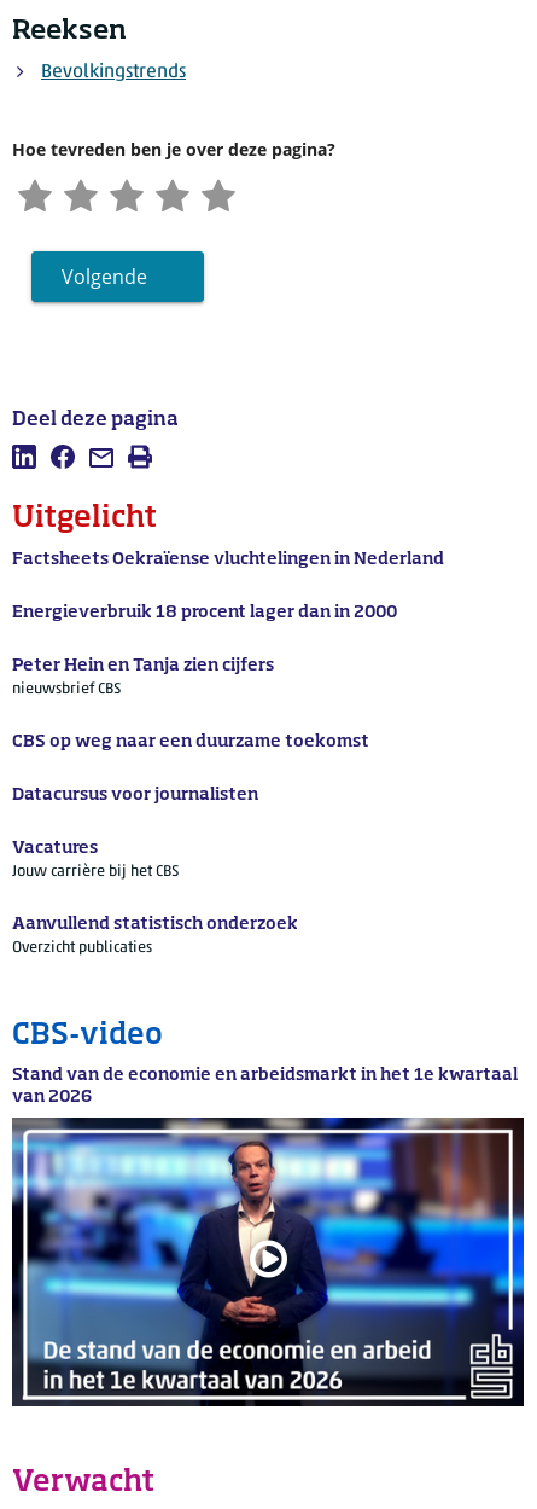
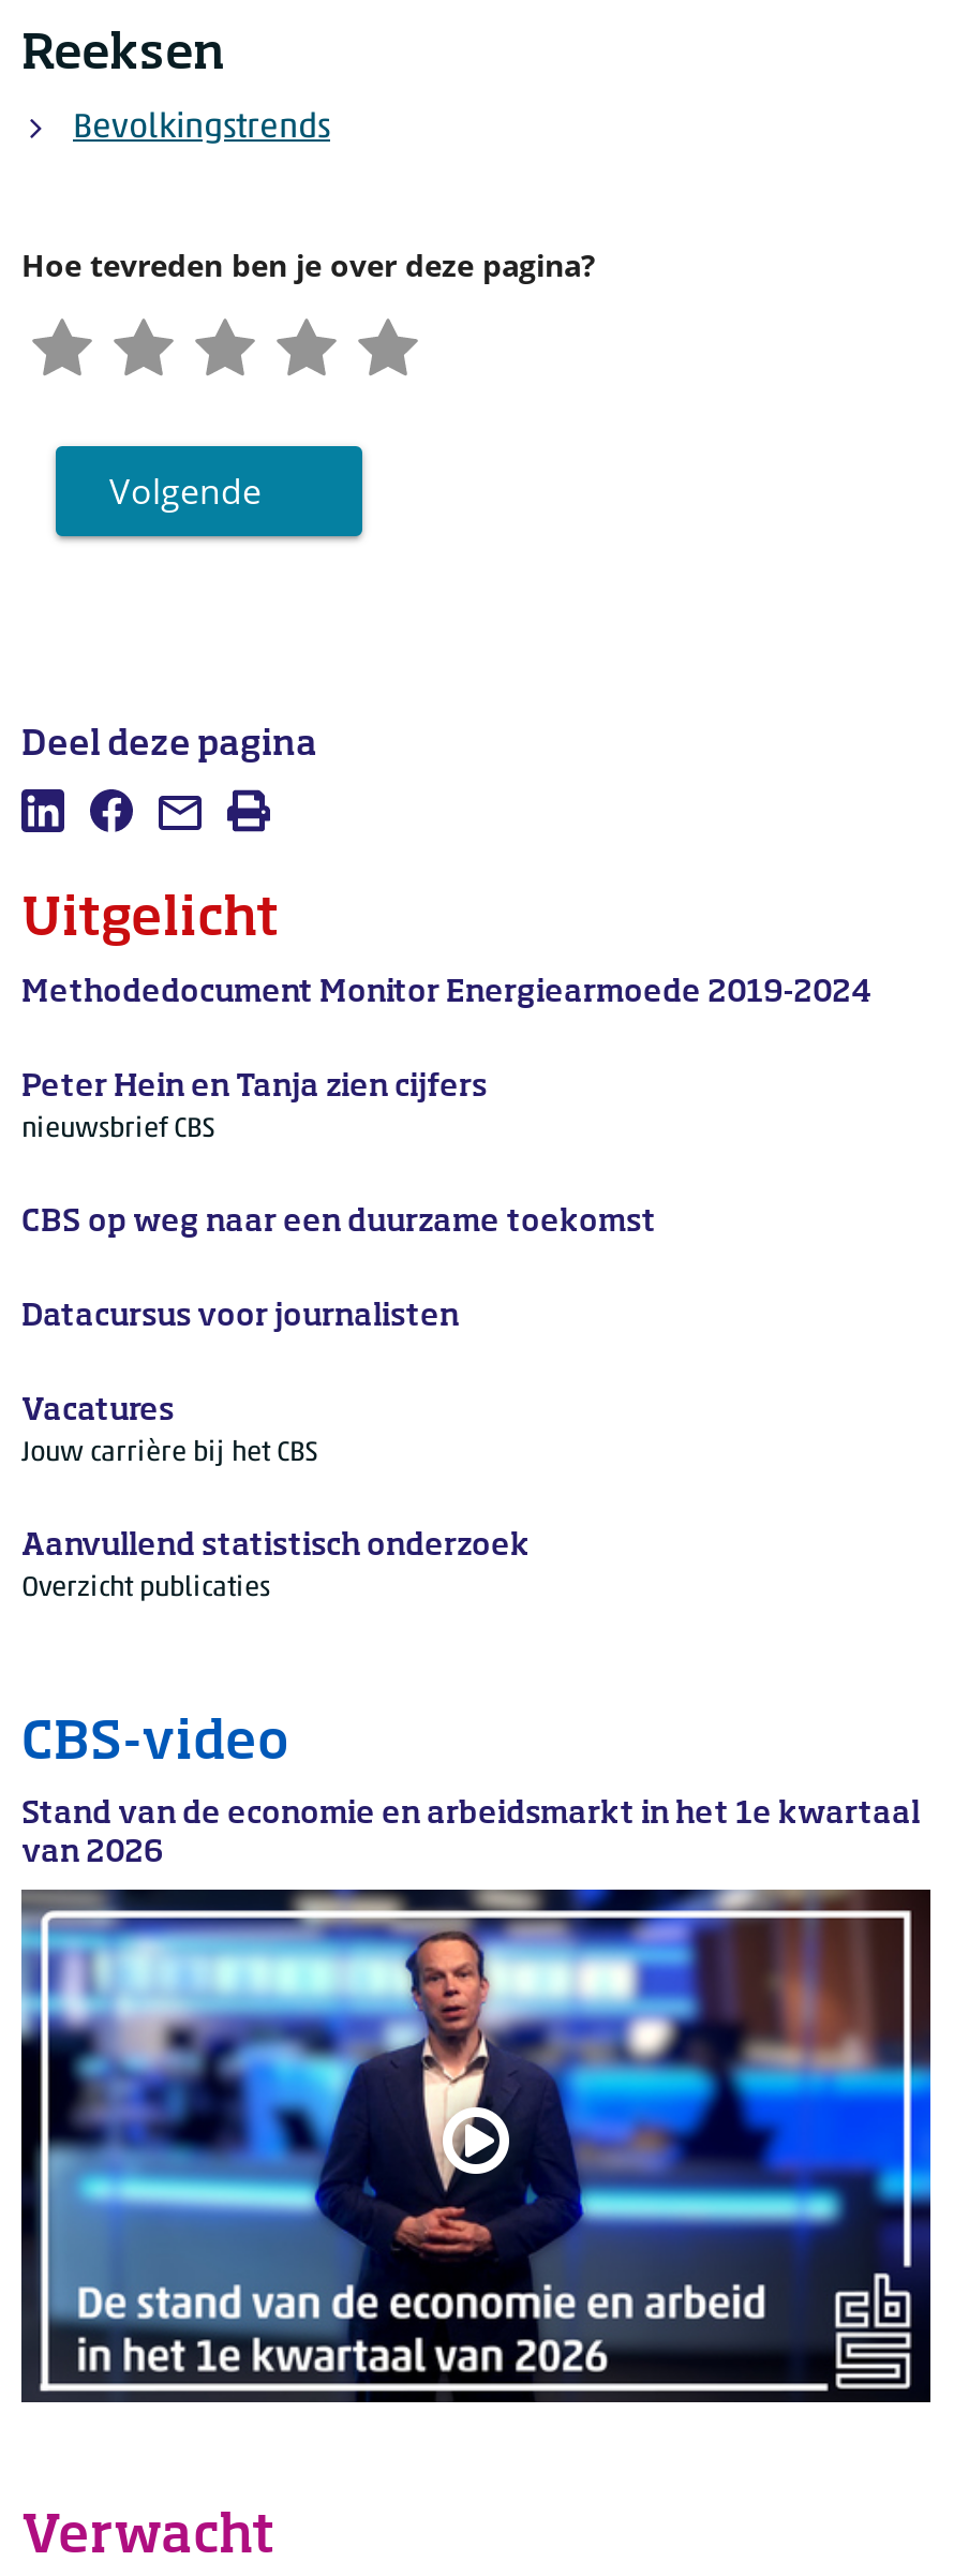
- Factsheets Oekraïense vluchtelingen in Nederland
- Energieverbruik 18 procent lager dan in 2000
+ Methodedocument Monitor Energiearmoede 2019-2024
